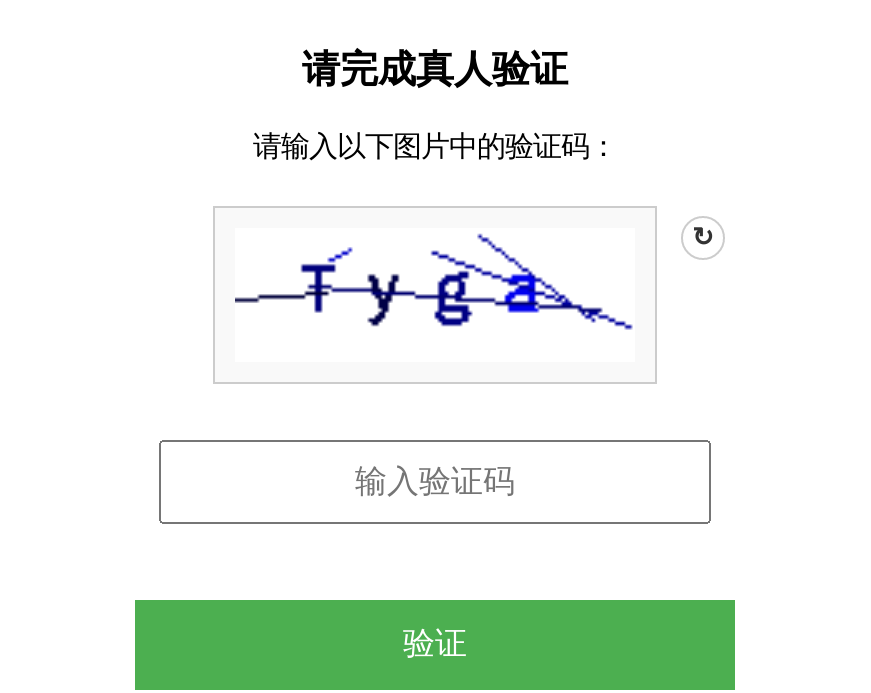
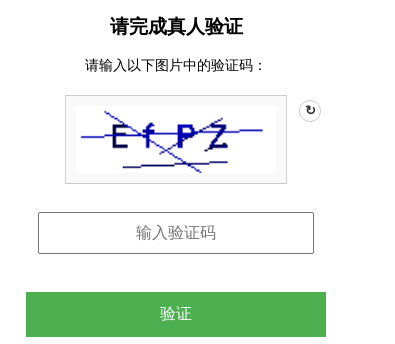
- [image]
+ [image]
